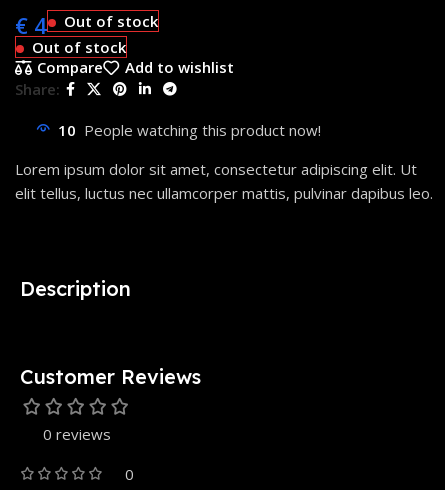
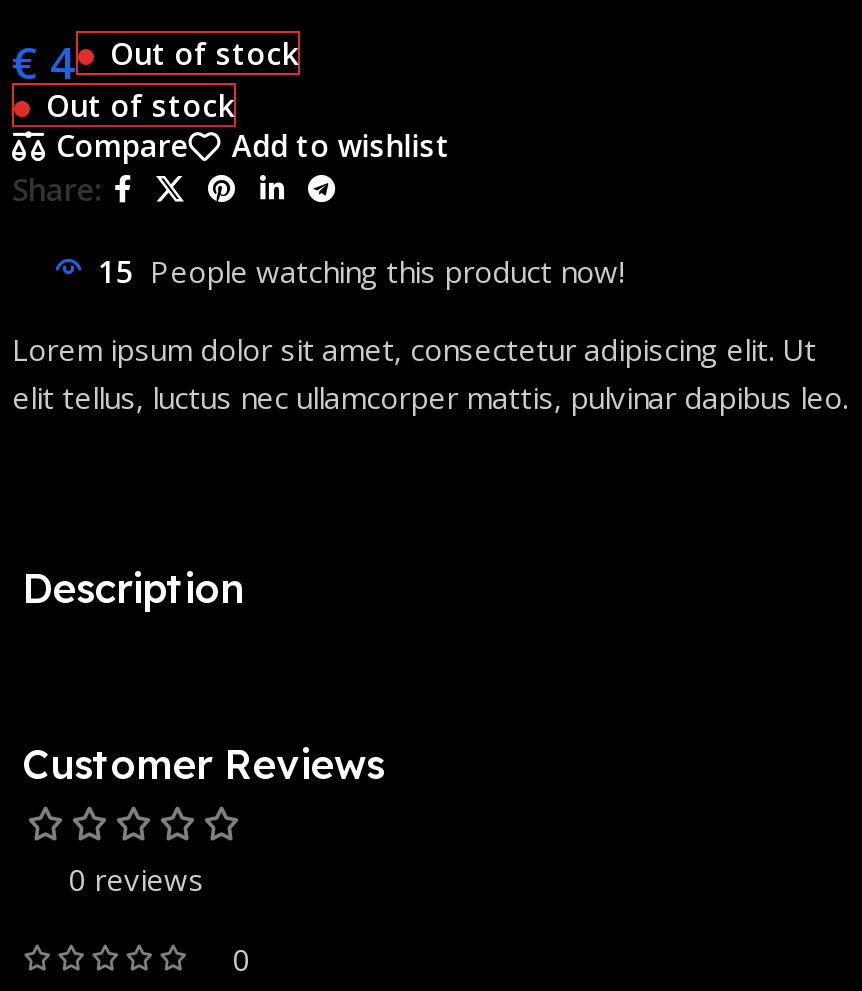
- 10 People watching this product now!
+ 15 People watching this product now!
